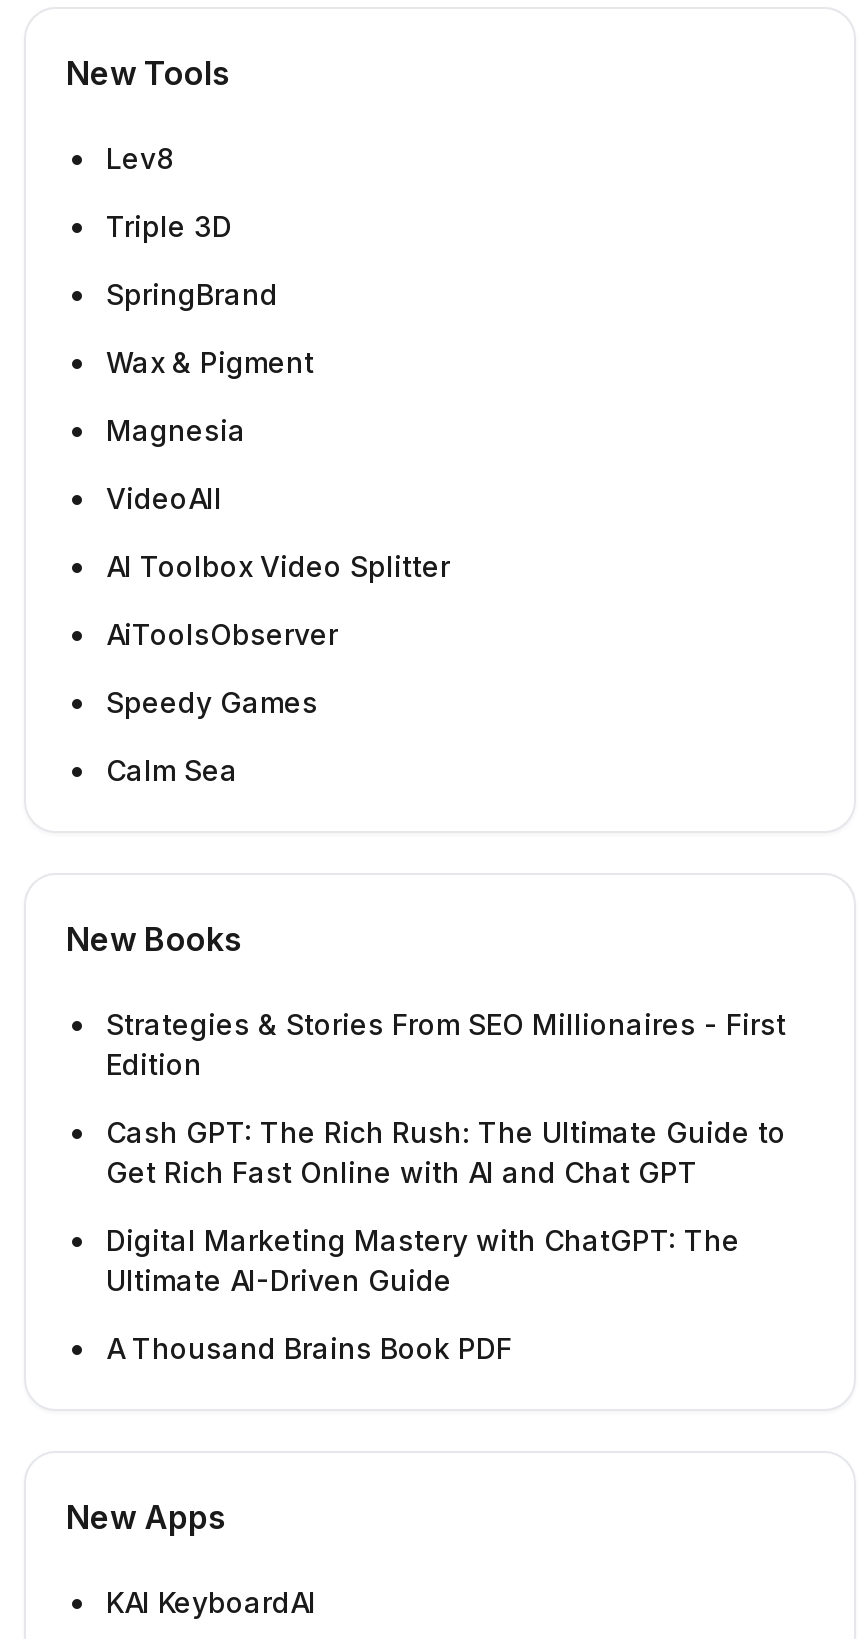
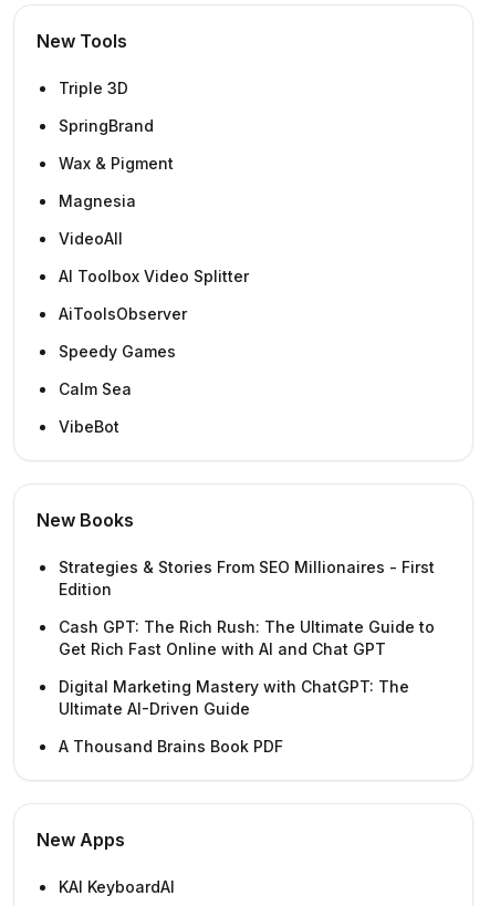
- Lev8

moved up: Triple 3D | SpringBrand | Wax & Pigment | ... | Speedy Games | Calm Sea

+ VibeBot
